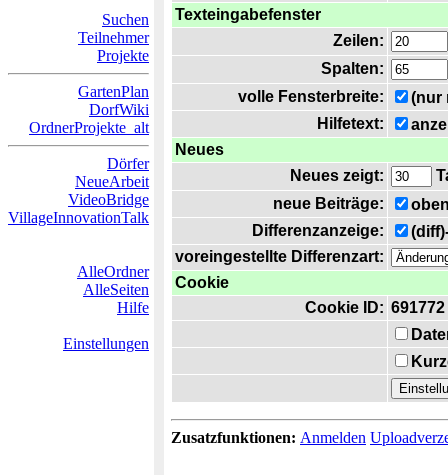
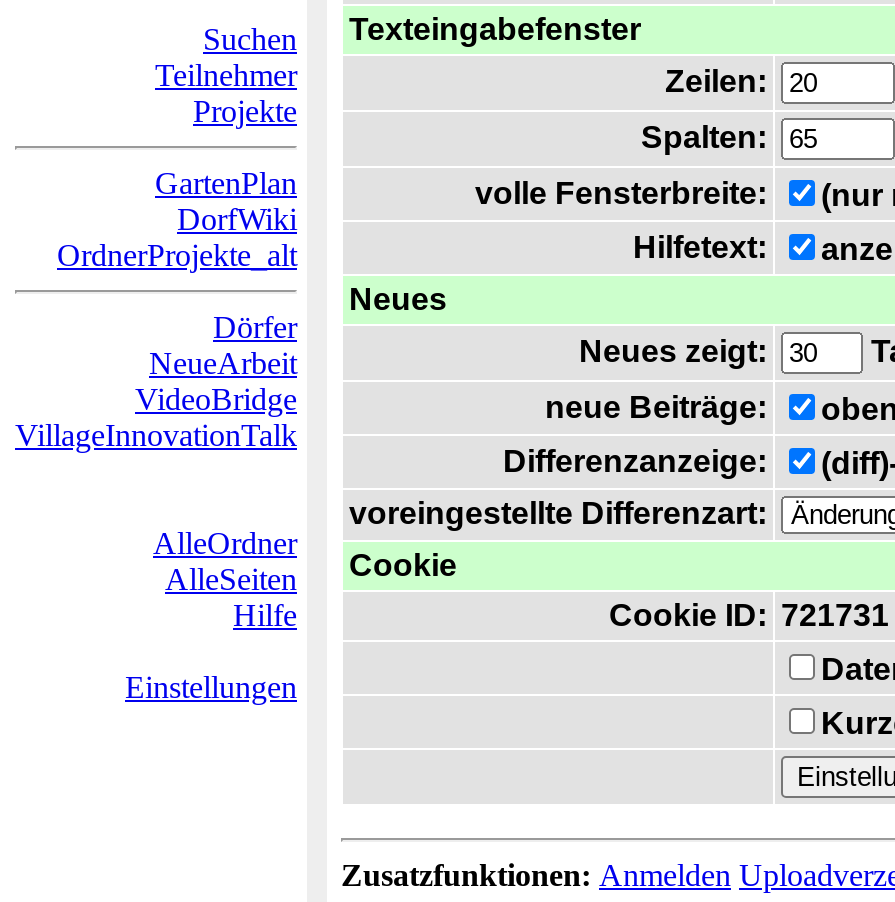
- Cookie ID: 691772
+ Cookie ID: 721731
